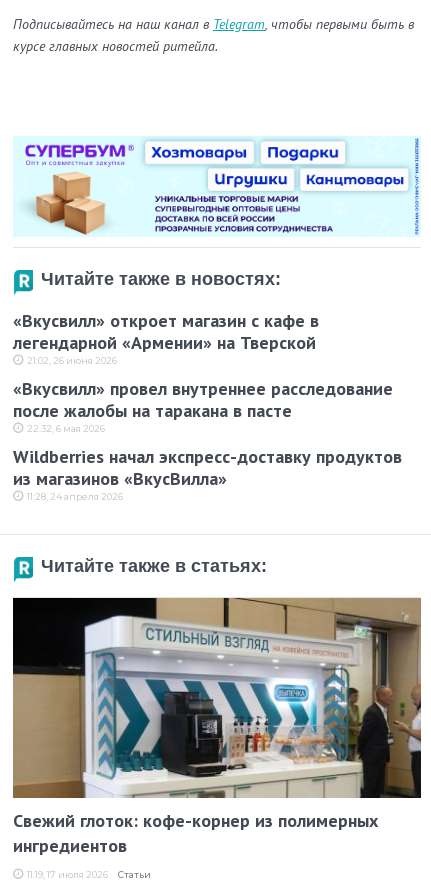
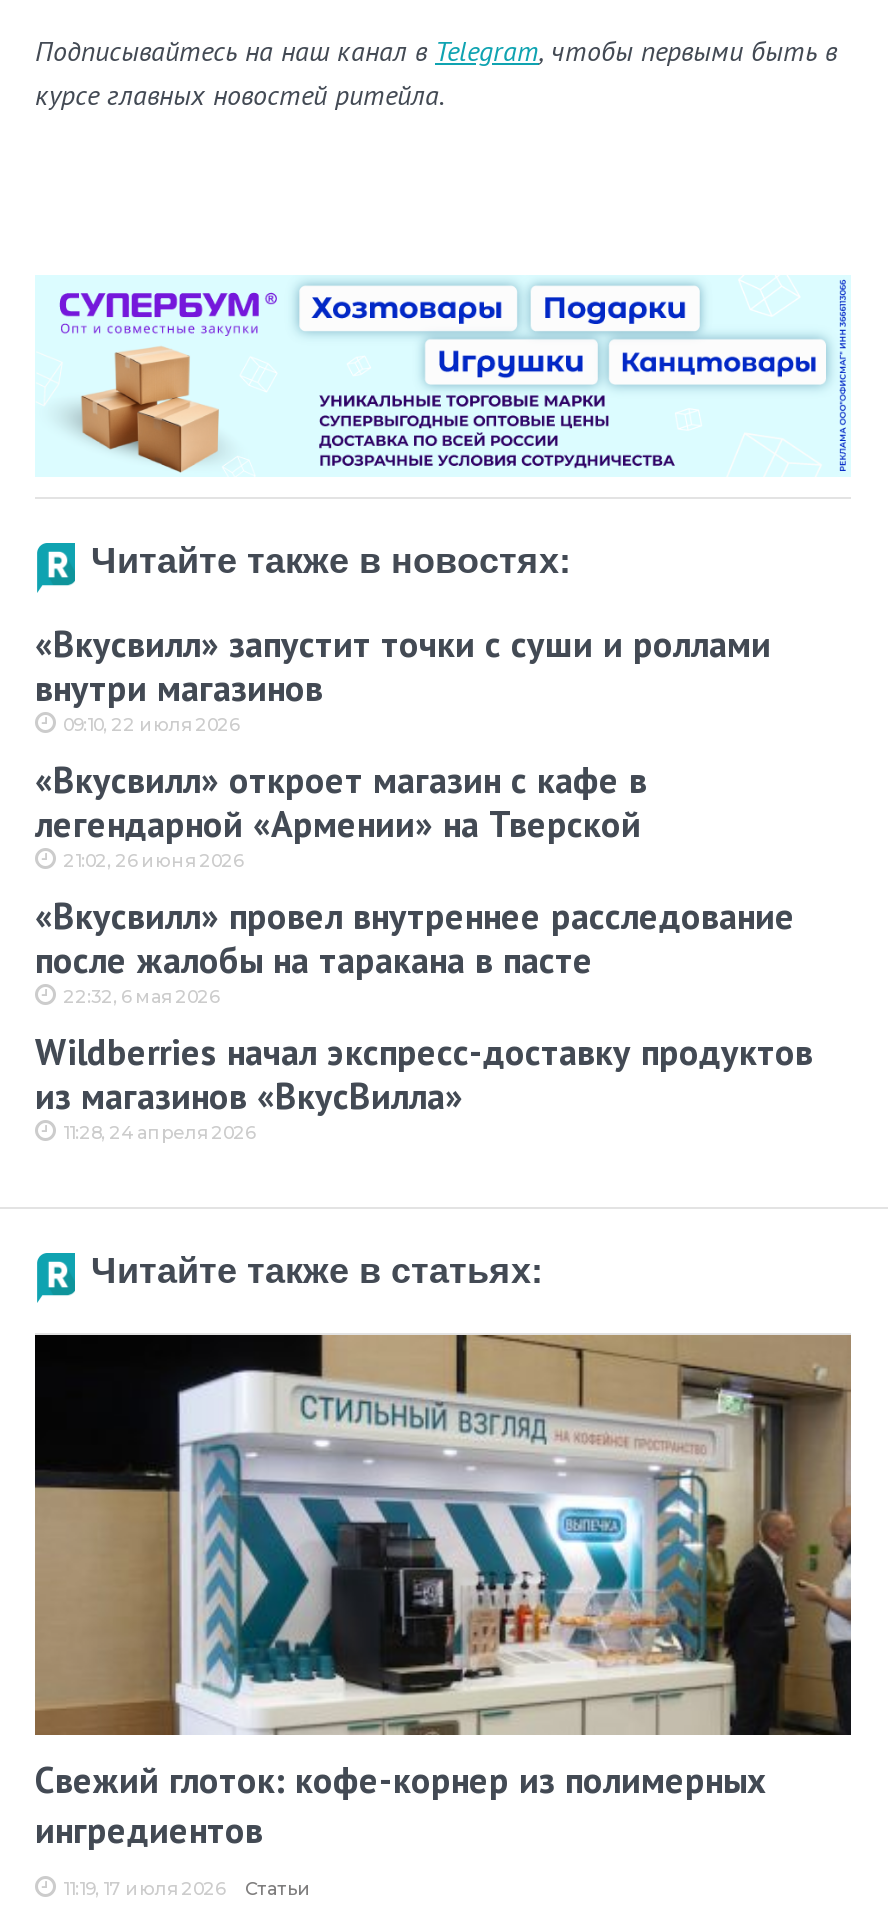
+ «Вкусвилл» запустит точки с суши и роллами
+ внутри магазинов
+ 09:10, 22 июля 2026
